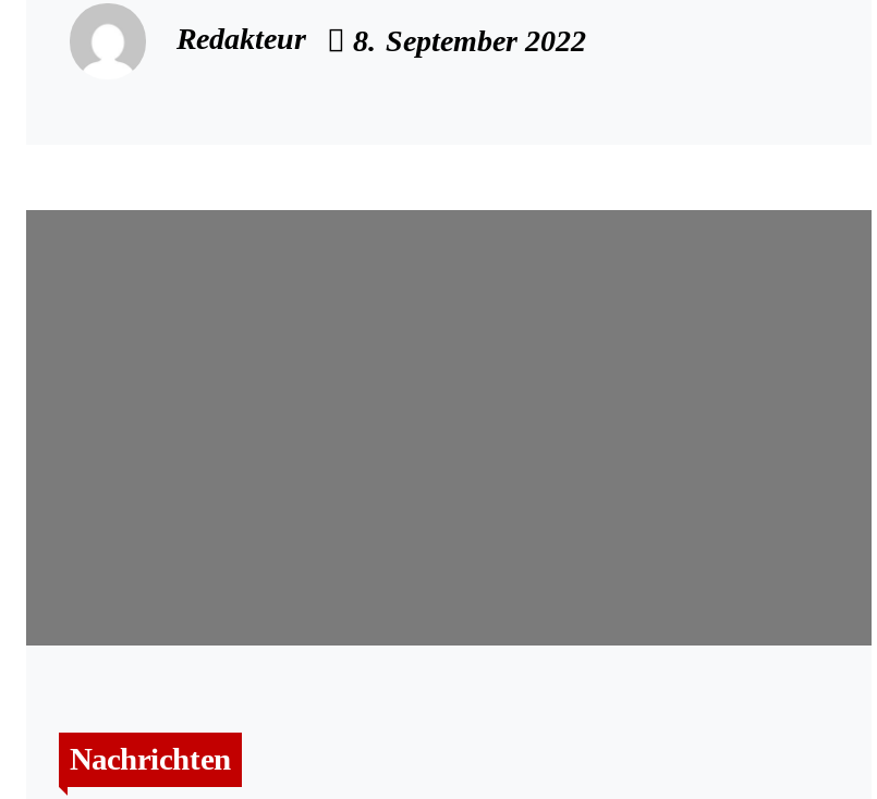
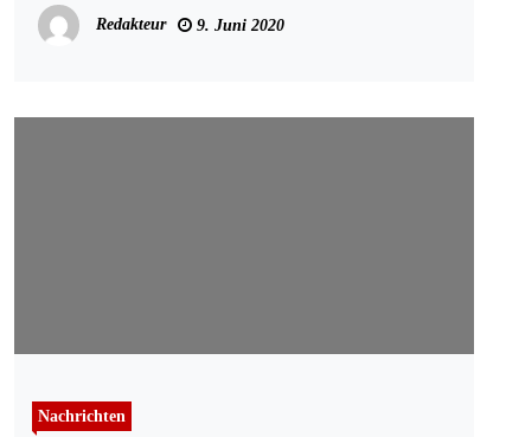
- Redakteur 8. September 2022
+ Redakteur 9. Juni 2020
